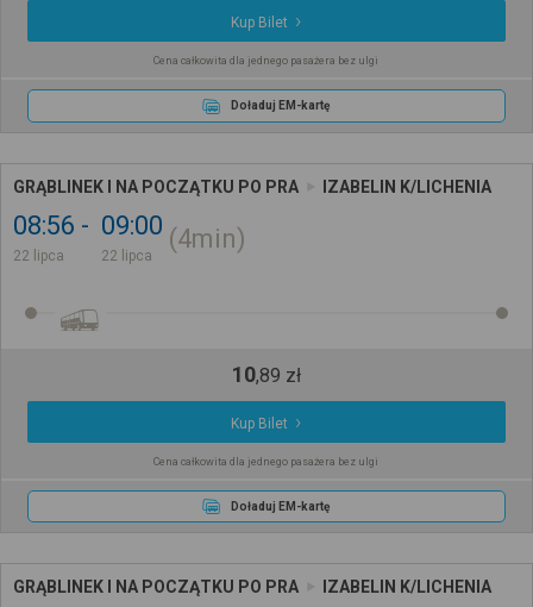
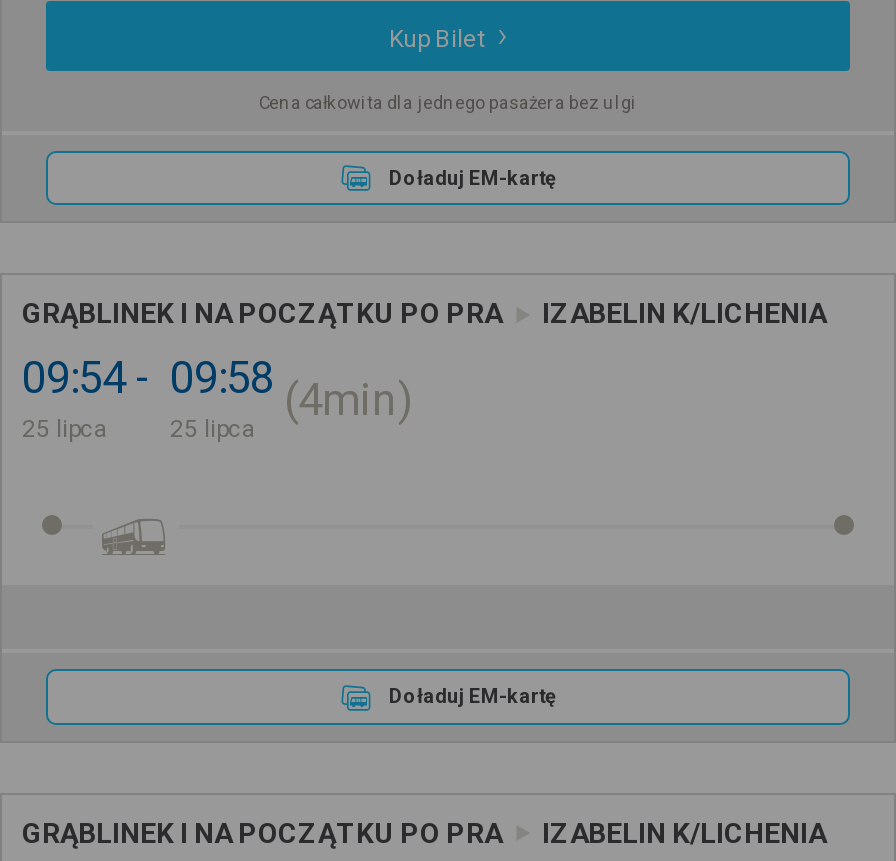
- 08:56
+ 09:54

- 09:00
+ 09:58

- 22 lipca
+ 25 lipca

- 22 lipca
+ 25 lipca

- 10,89 zł
- Kup Bilet
- Cena całkowita dla jednego pasażera bez ulgi
